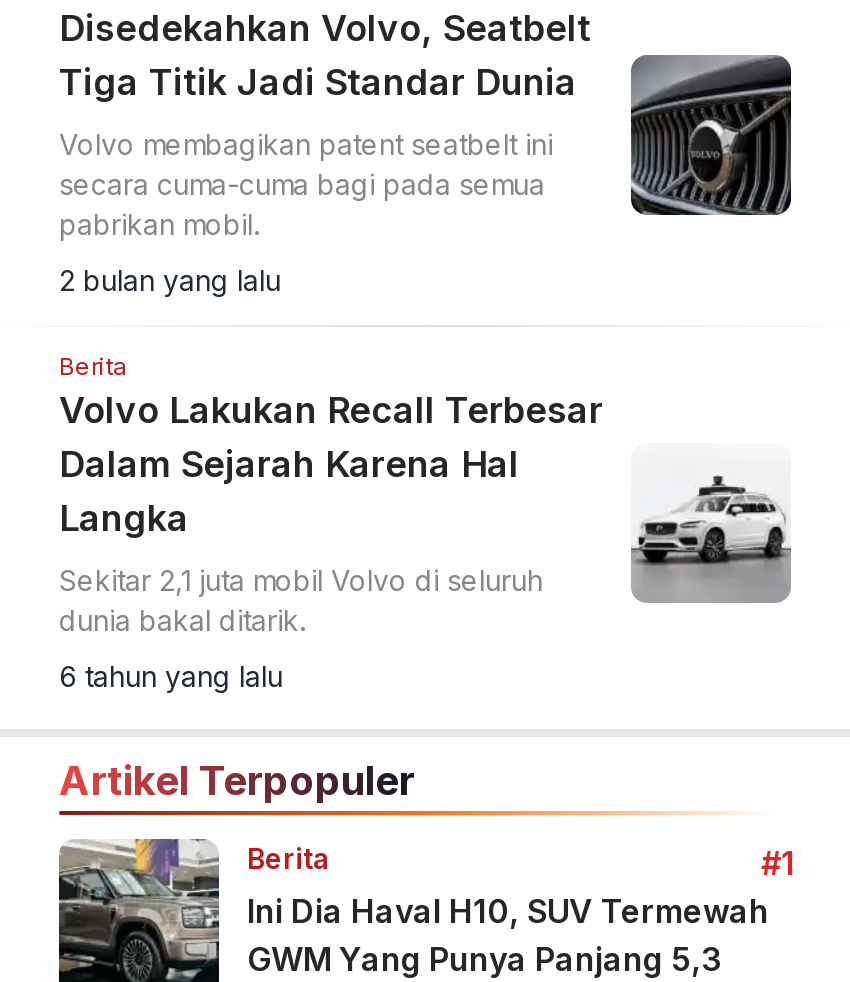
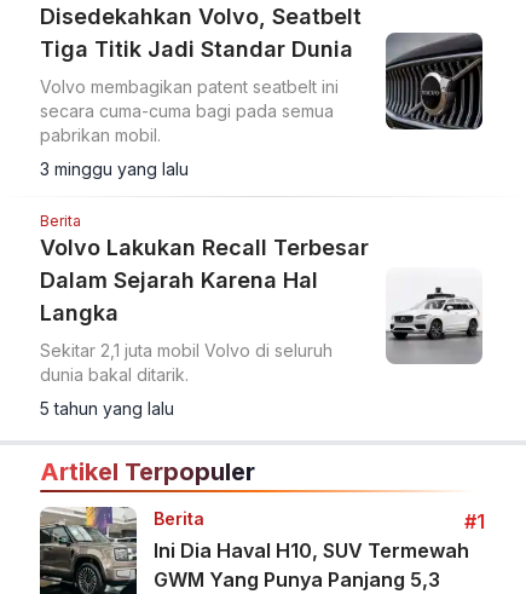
- 2 bulan yang lalu
+ 3 minggu yang lalu

- 6 tahun yang lalu
+ 5 tahun yang lalu
